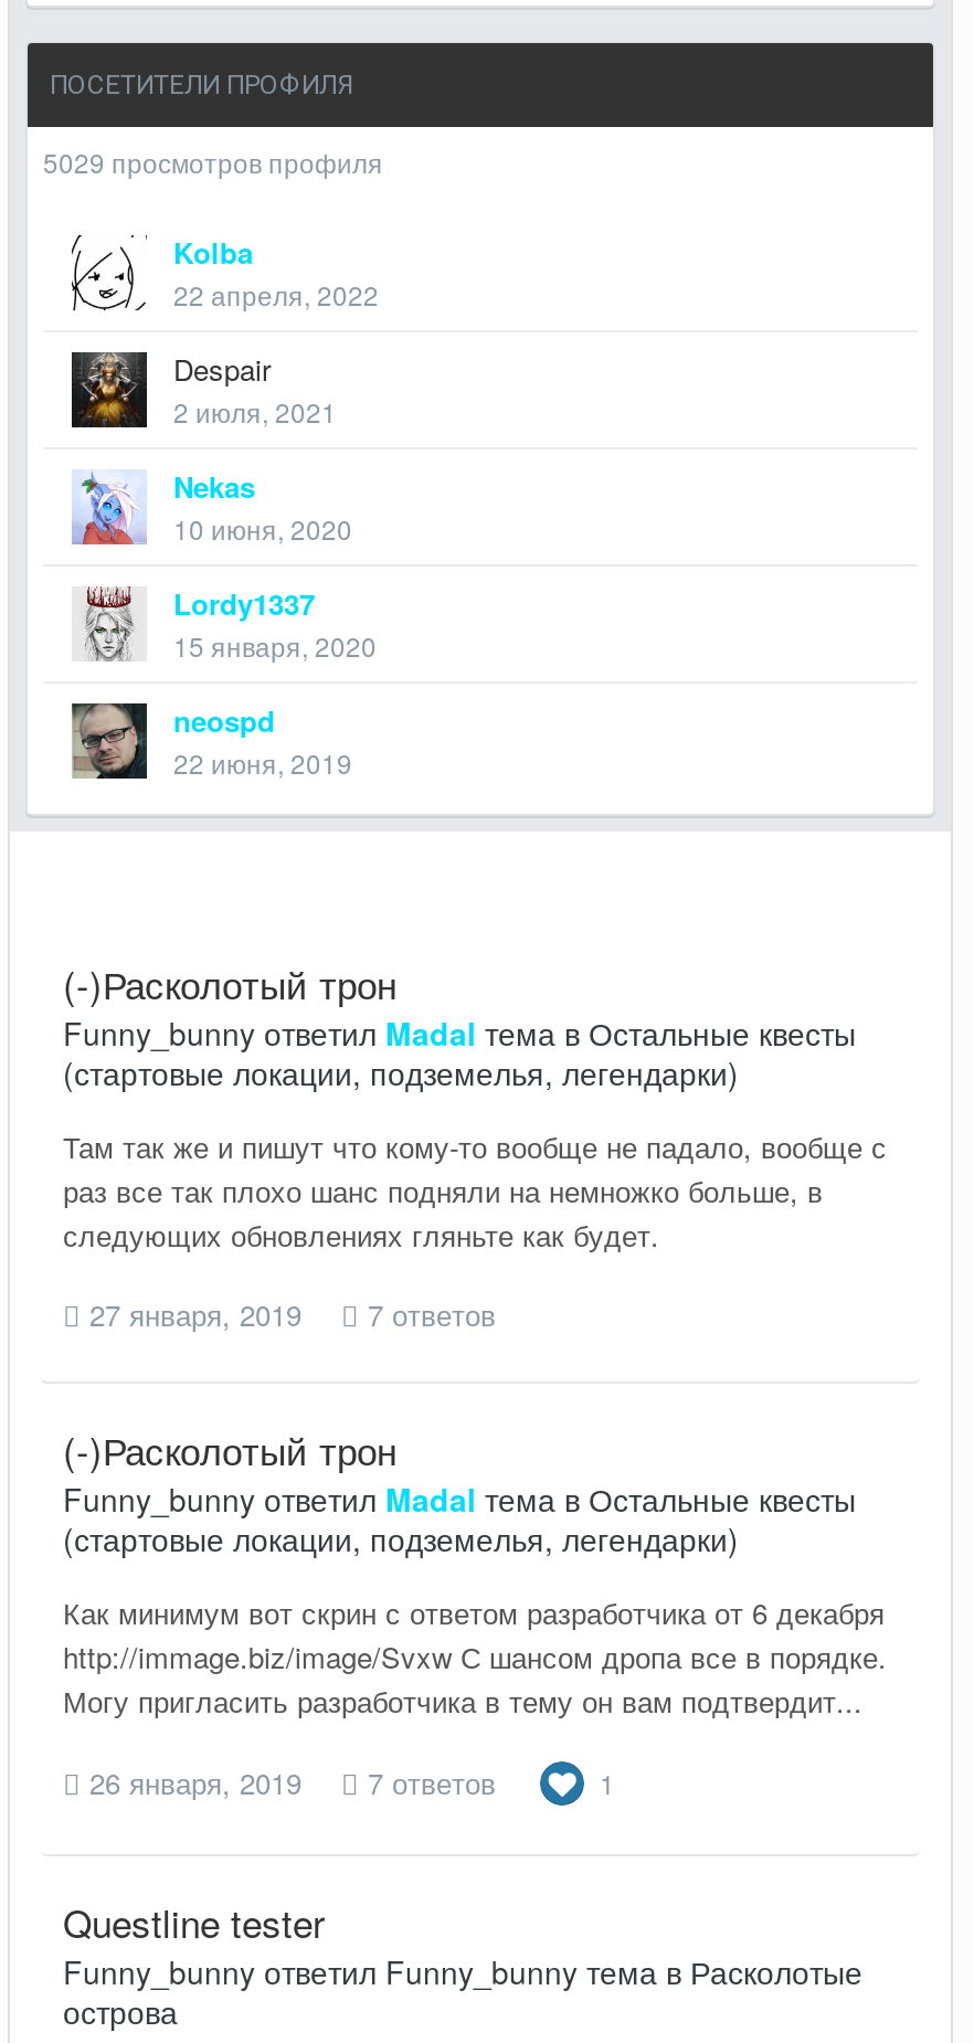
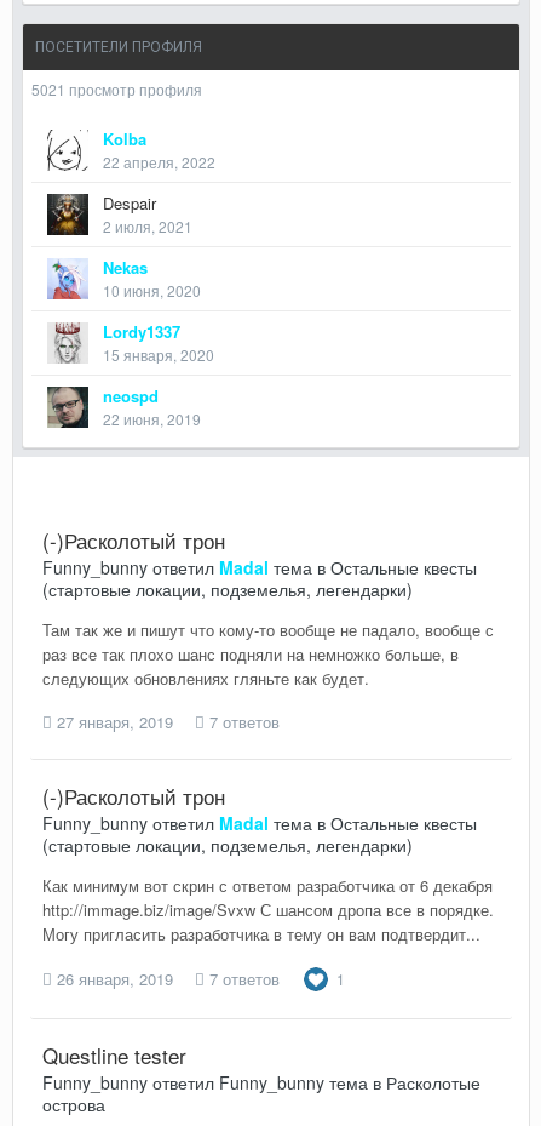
- 5029 просмотров профиля
+ 5021 просмотр профиля
